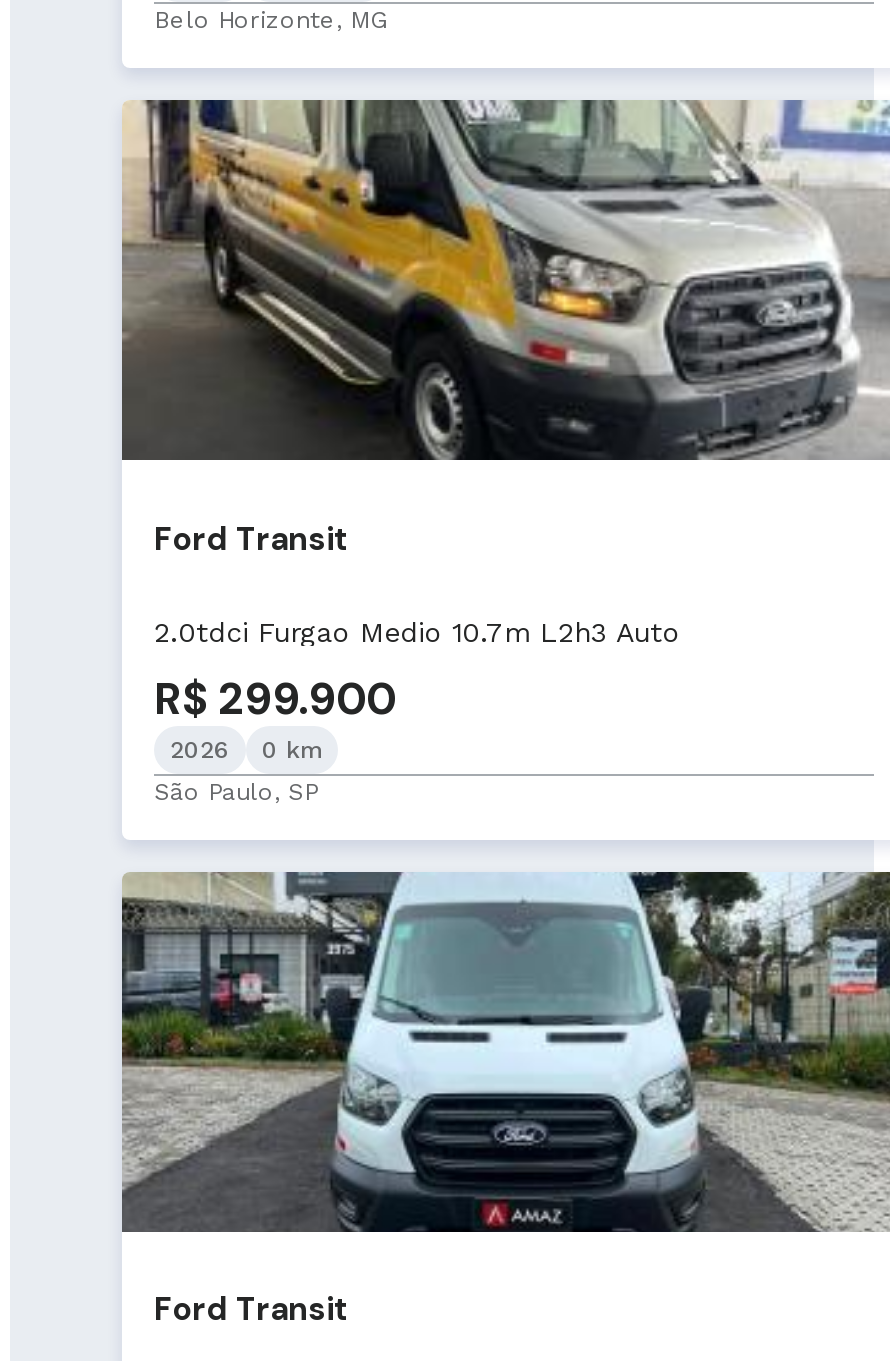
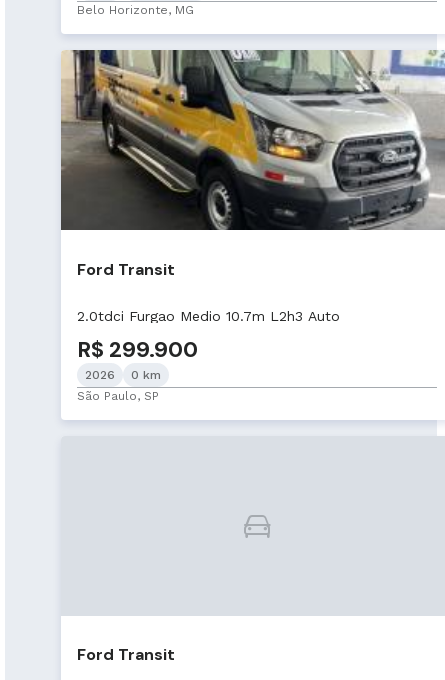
- [image]
